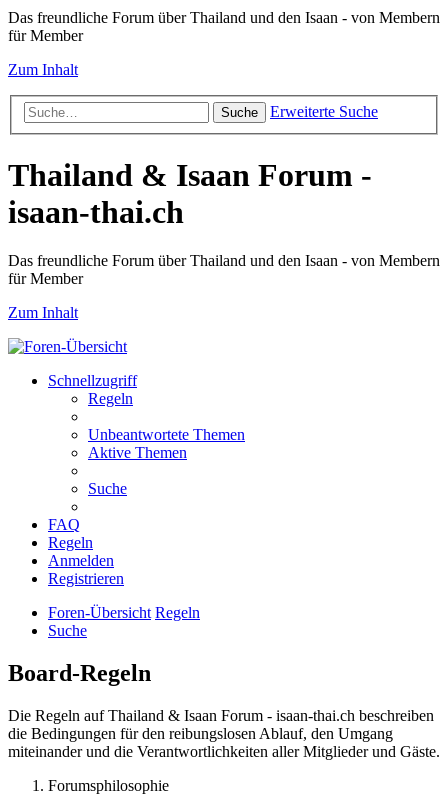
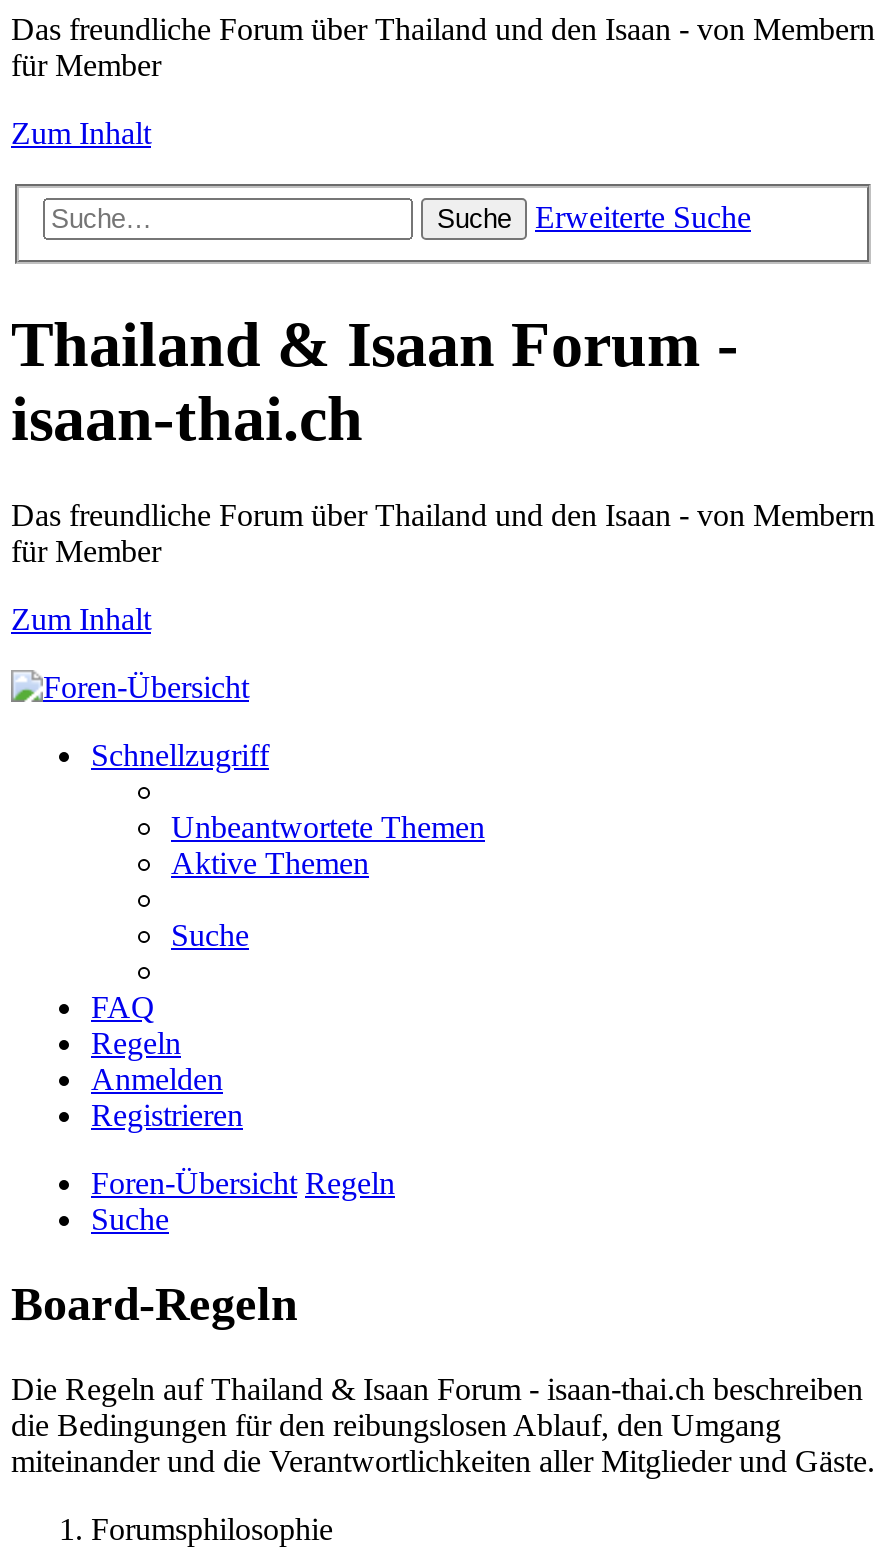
- Regeln
